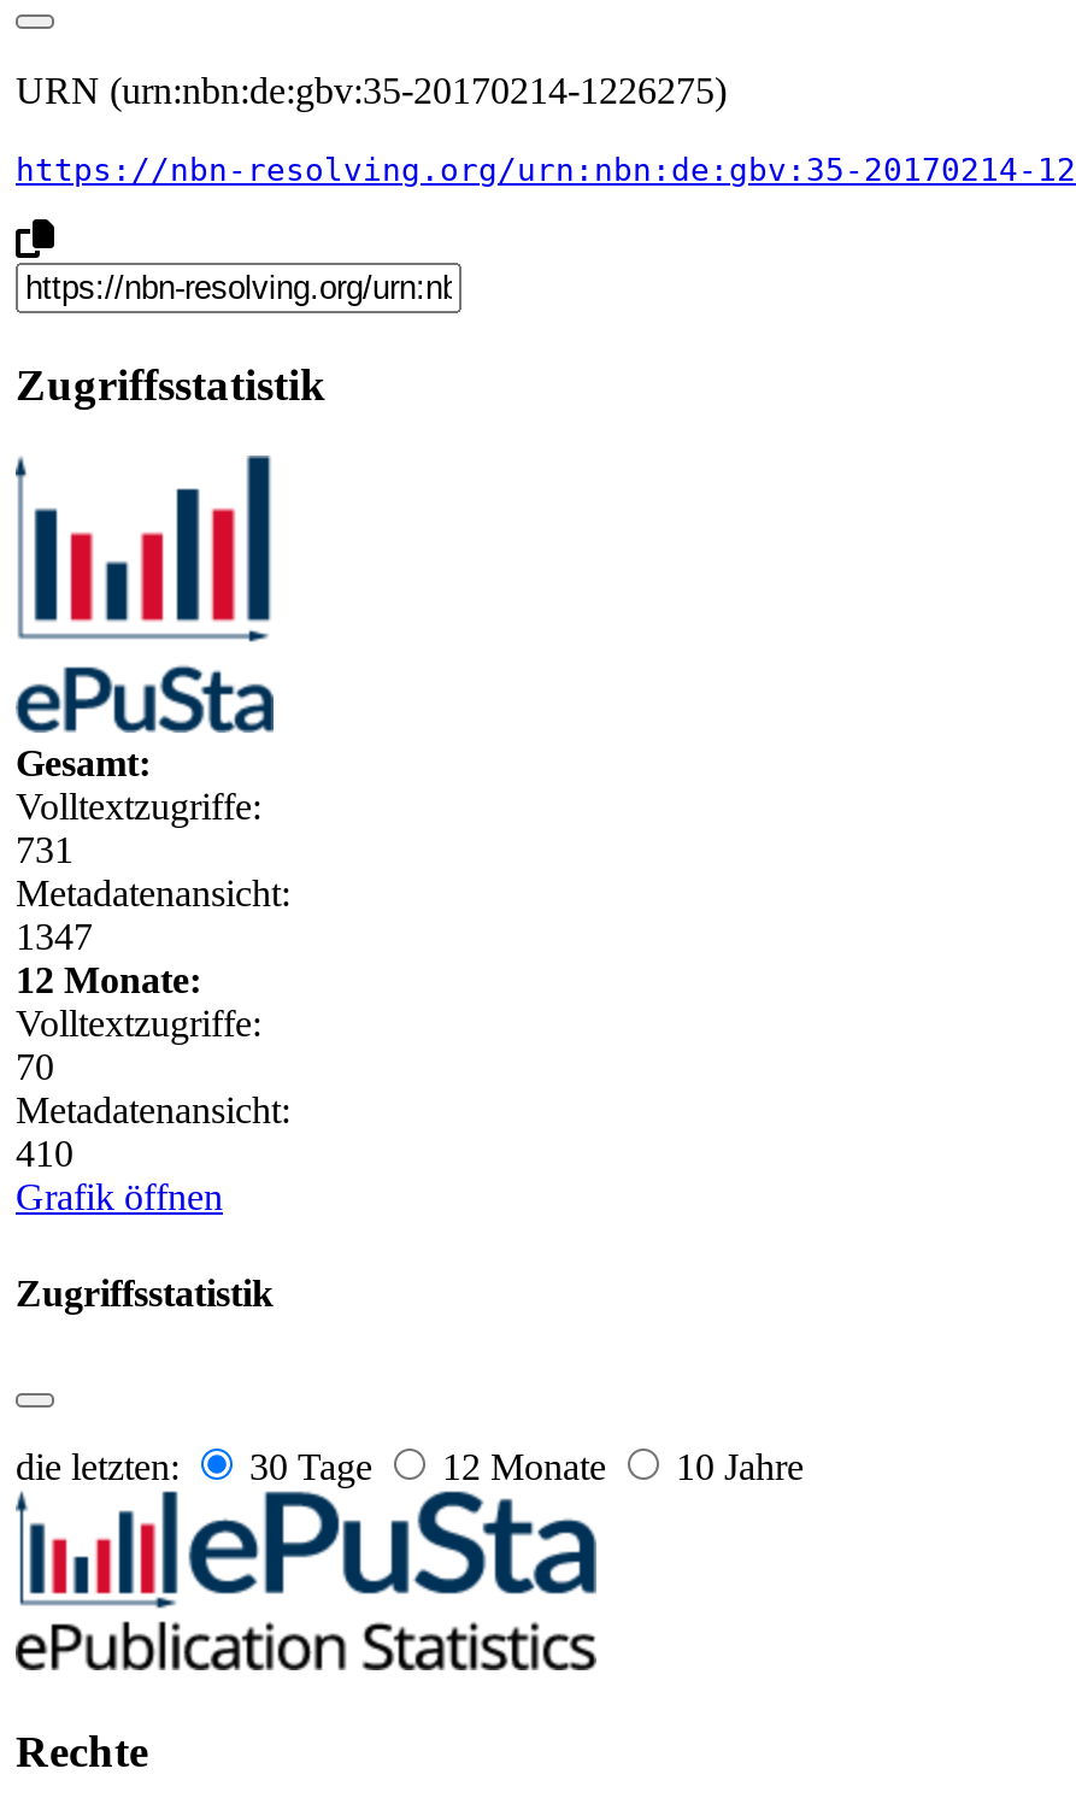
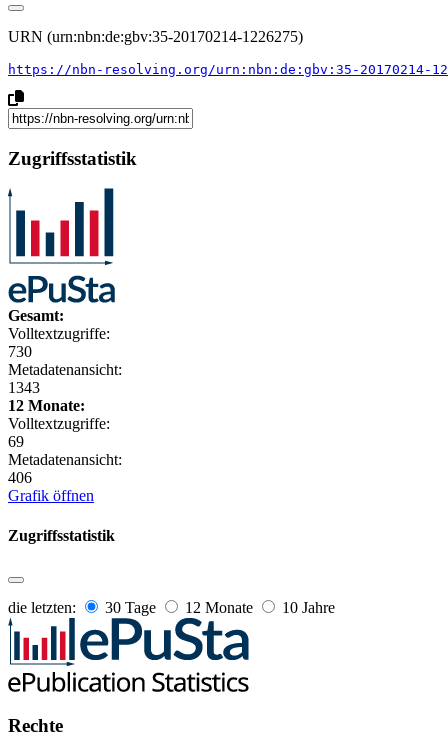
- 731
+ 730

- 1347
+ 1343

- 70
+ 69

- 410
+ 406
